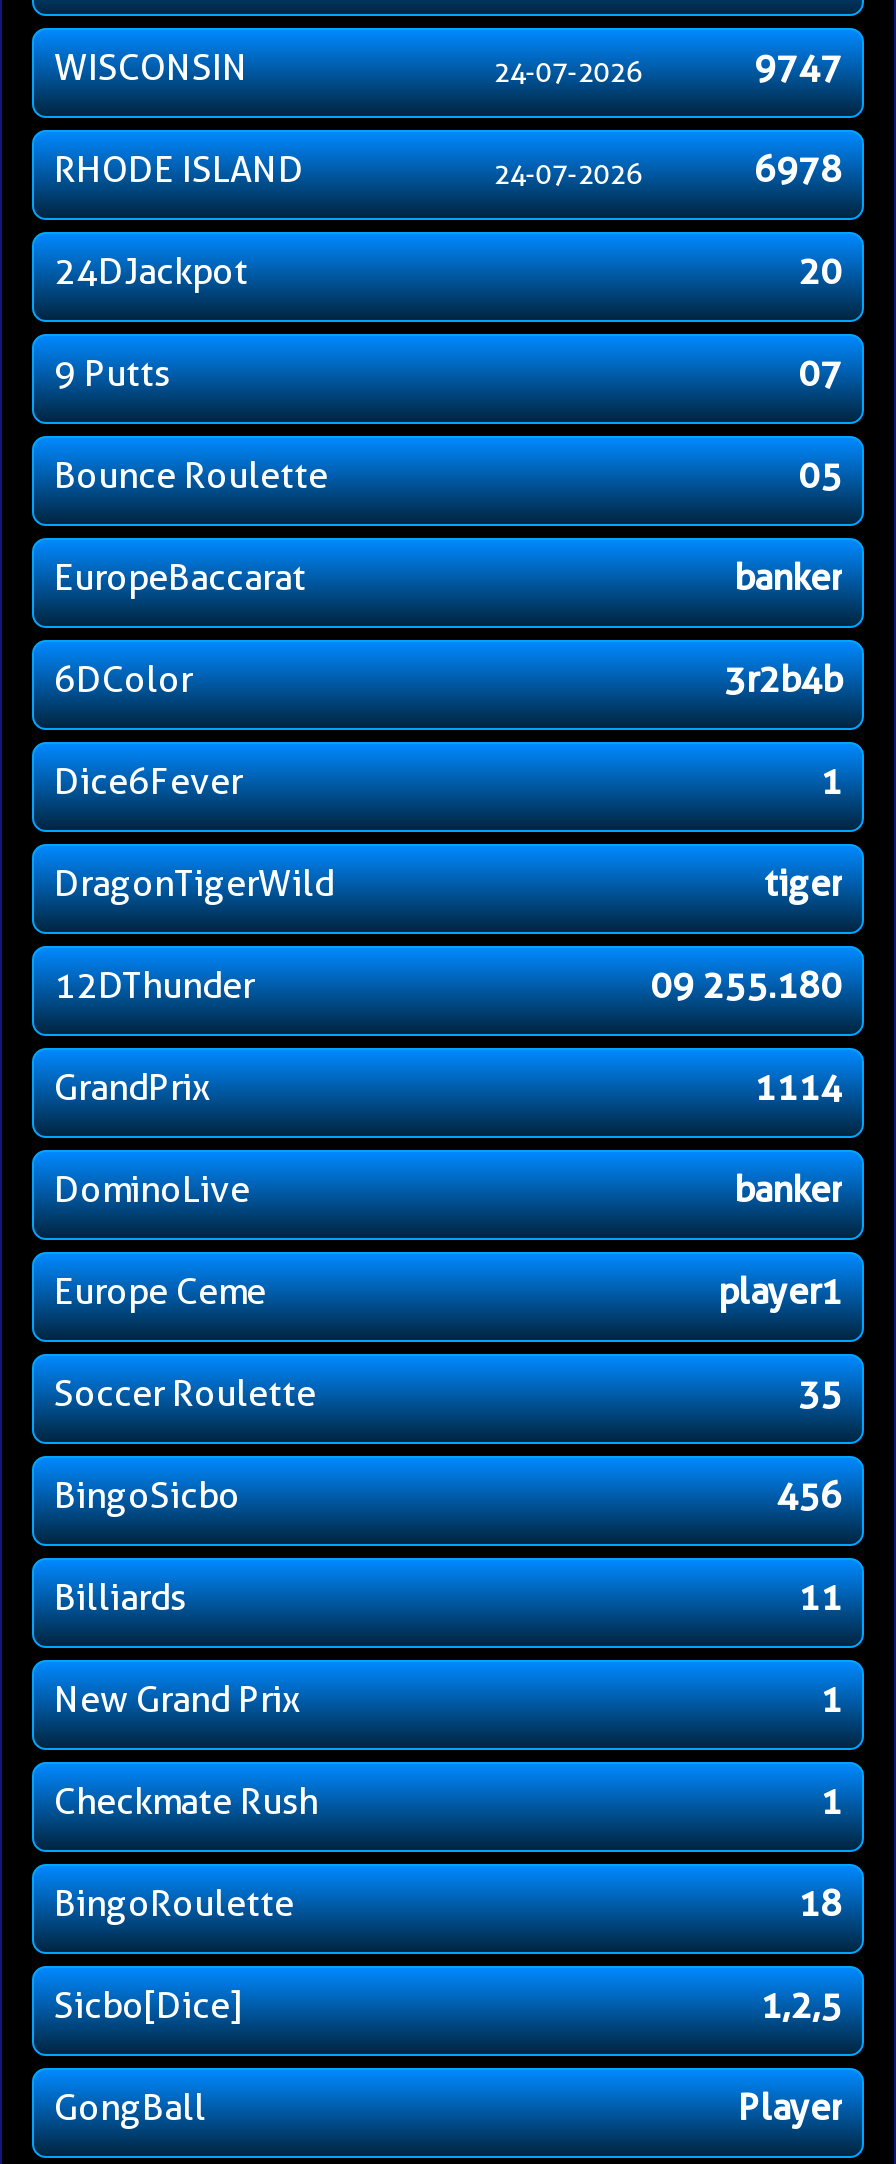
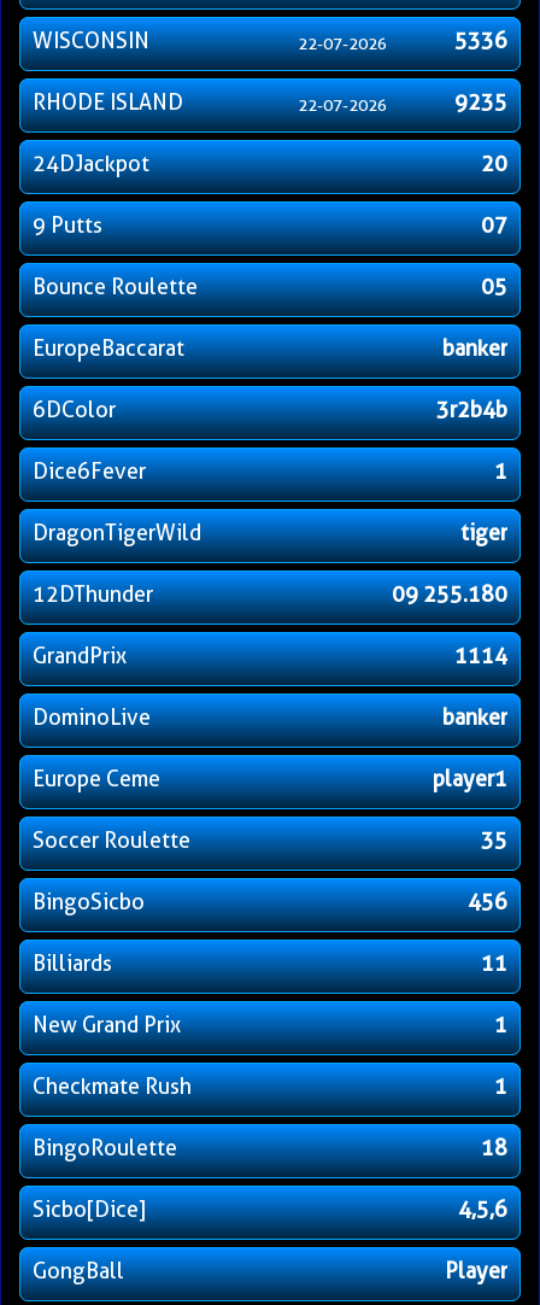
- 24-07-2026
+ 22-07-2026

- 9747
+ 5336

- 24-07-2026
+ 22-07-2026

- 6978
+ 9235

- 1,2,5
+ 4,5,6
